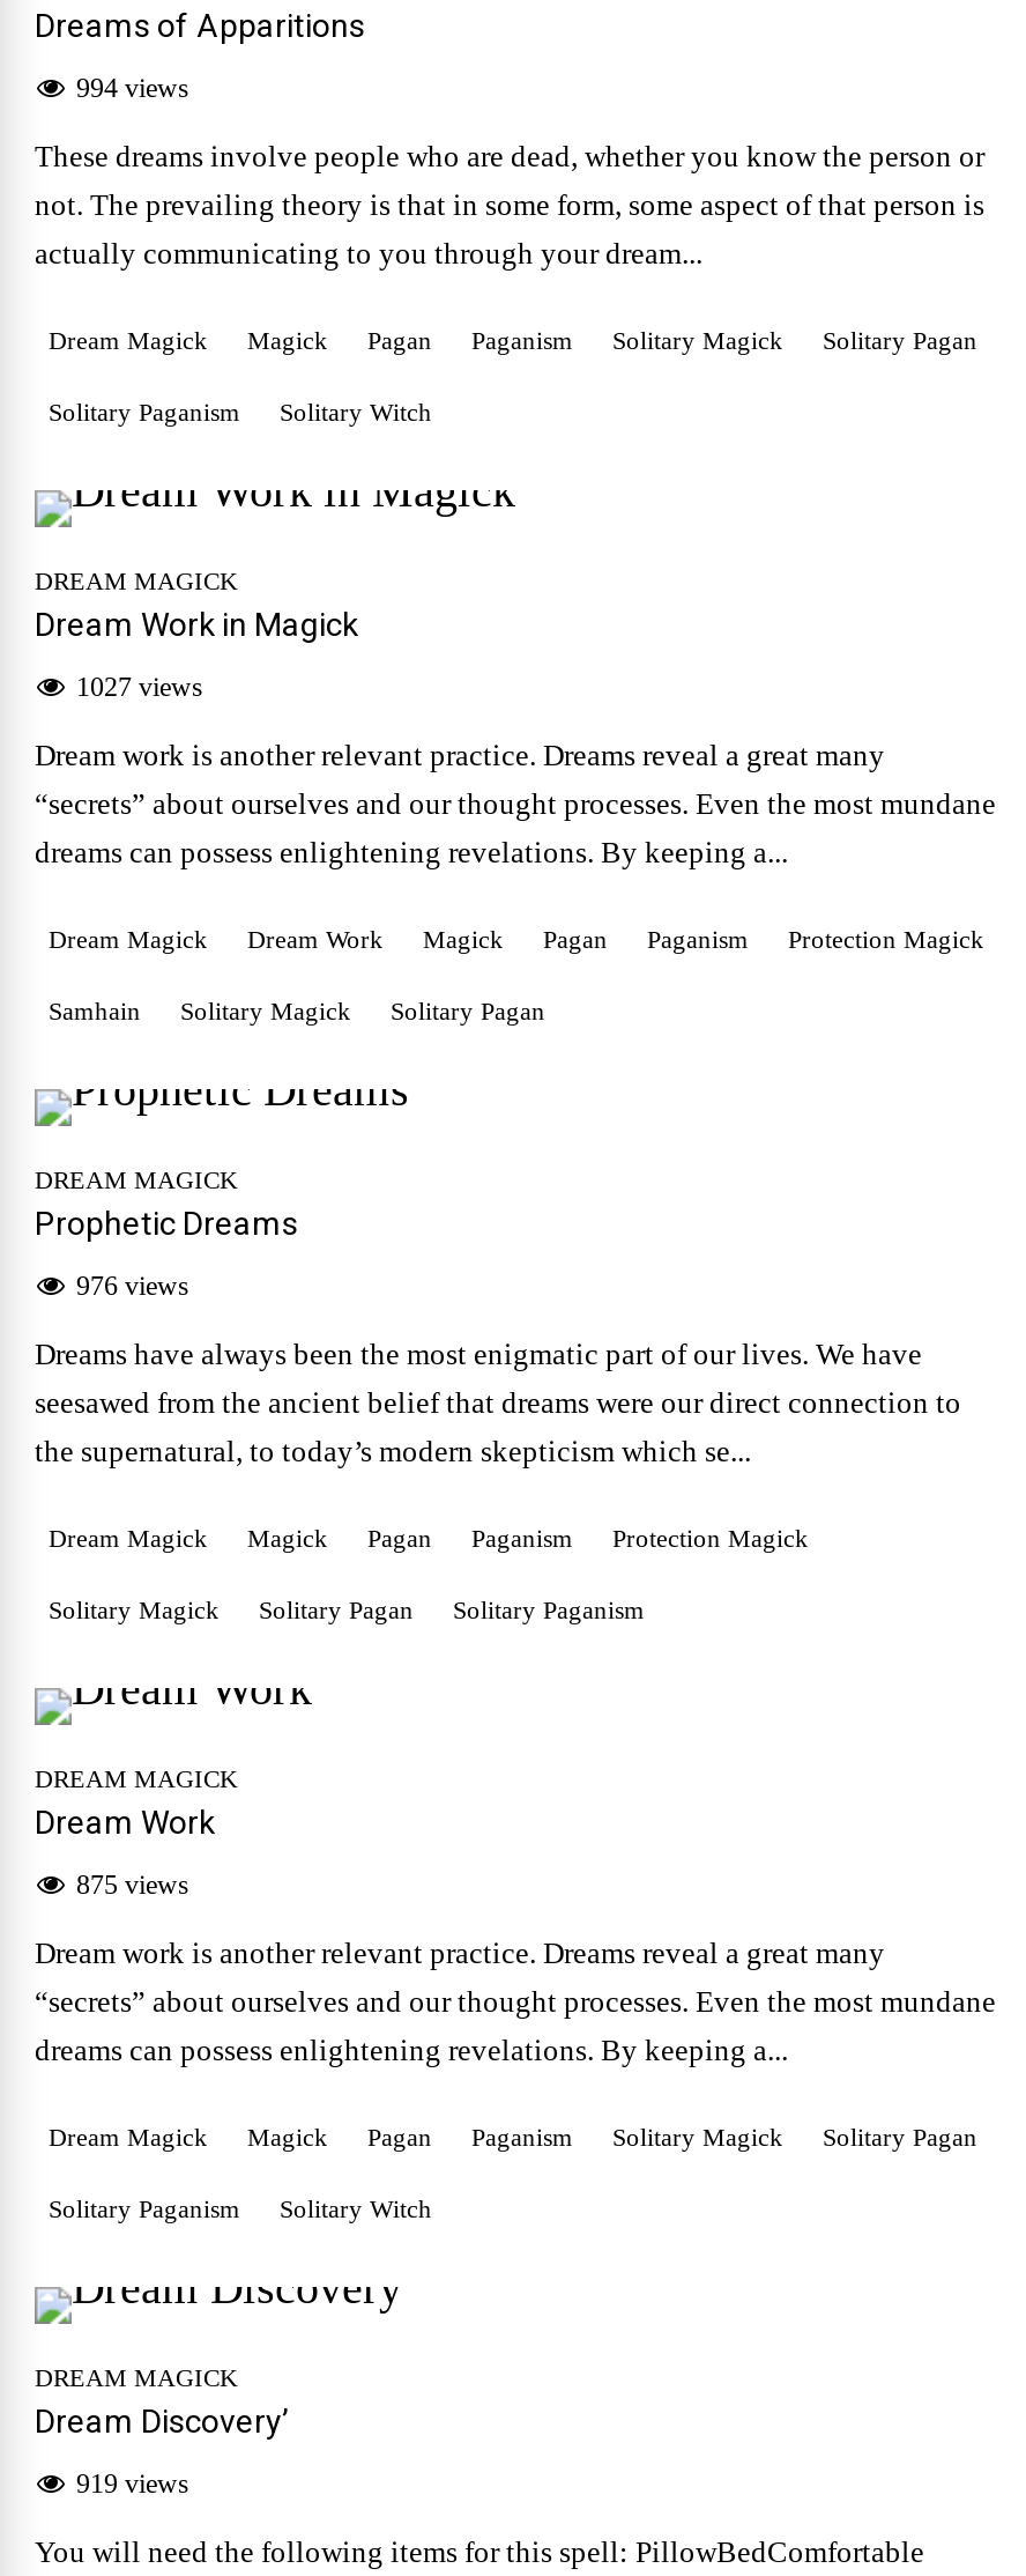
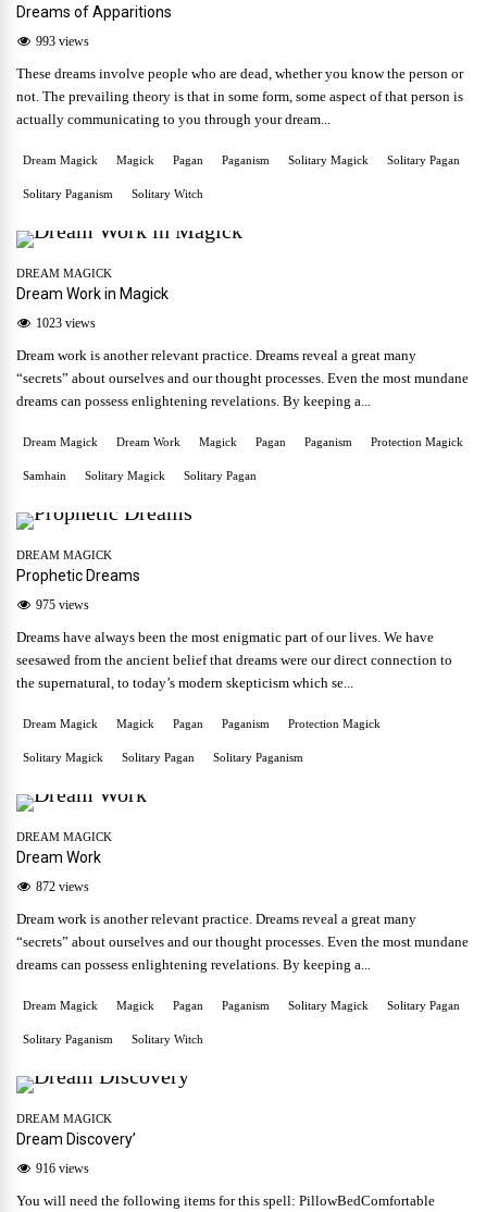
- 994 views
+ 993 views

- 1027 views
+ 1023 views

- 976 views
+ 975 views

- 875 views
+ 872 views

- 919 views
+ 916 views
